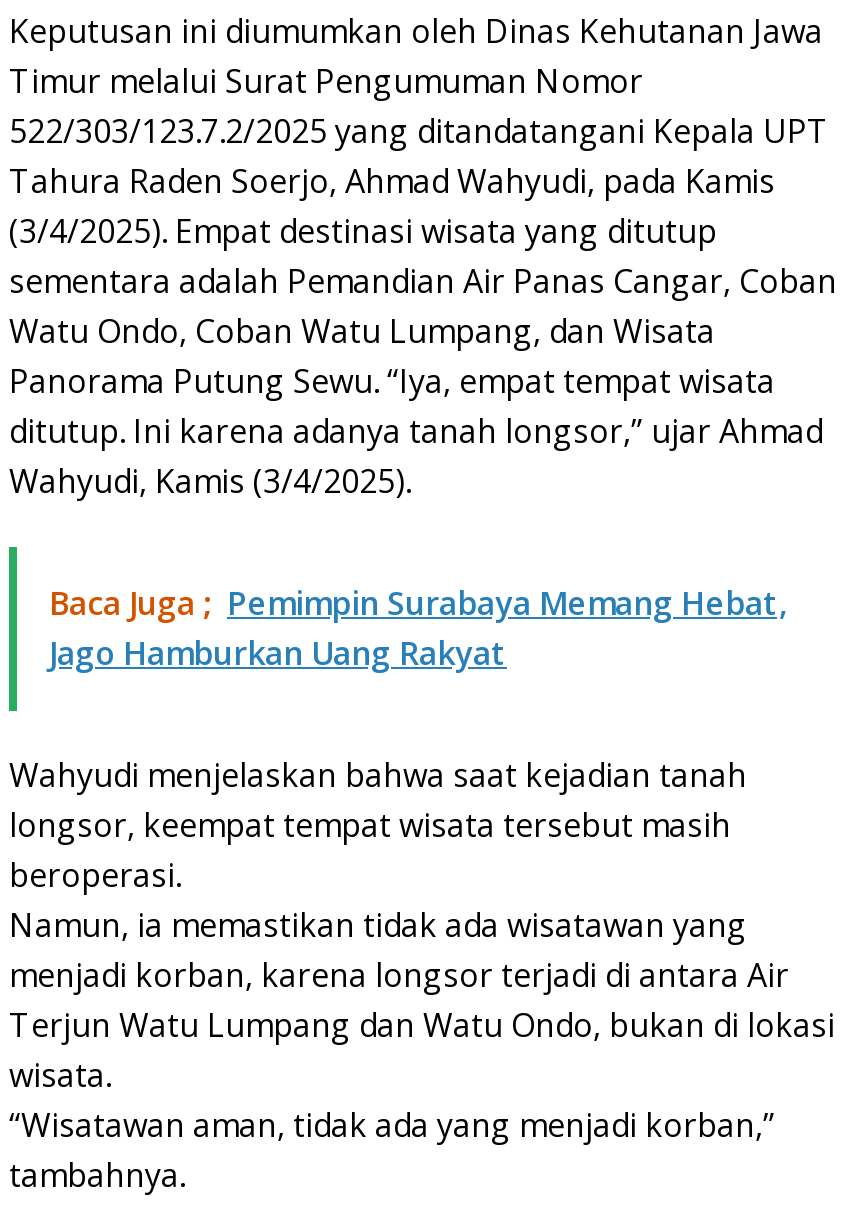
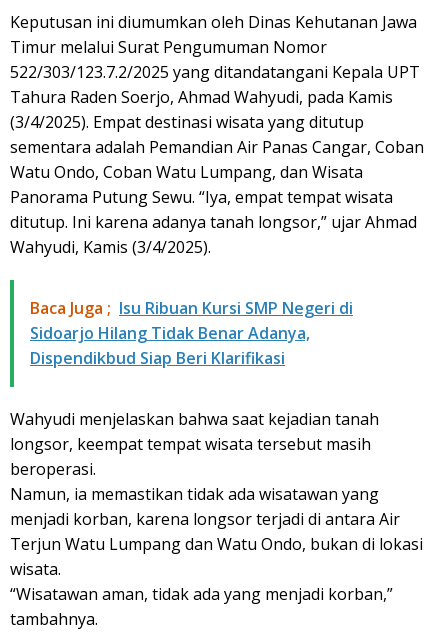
- Baca Juga ; Pemimpin Surabaya Memang Hebat,
- Jago Hamburkan Uang Rakyat
+ Baca Juga ; Isu Ribuan Kursi SMP Negeri di
+ Sidoarjo Hilang Tidak Benar Adanya,
+ Dispendikbud Siap Beri Klarifikasi
